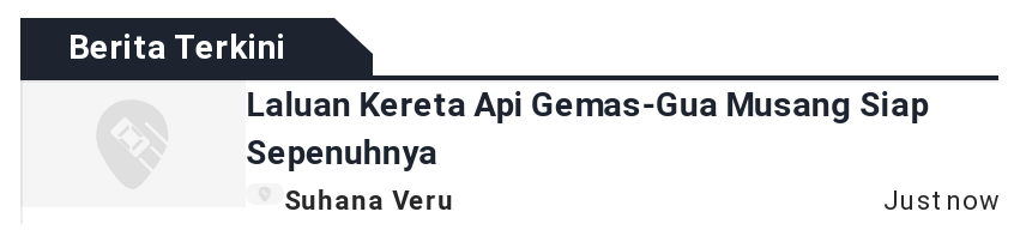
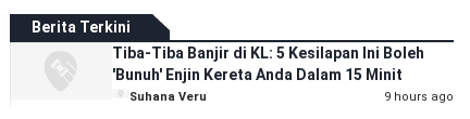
- Laluan Kereta Api Gemas-Gua Musang Siap
- Sepenuhnya
+ Tiba-Tiba Banjir di KL: 5 Kesilapan Ini Boleh
+ 'Bunuh' Enjin Kereta Anda Dalam 15 Minit

- Just now
+ 9 hours ago
